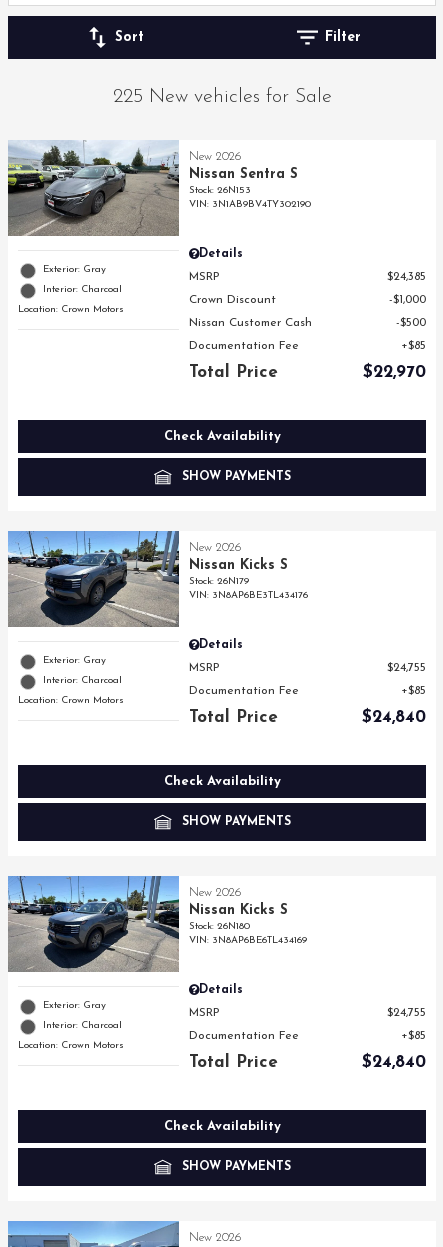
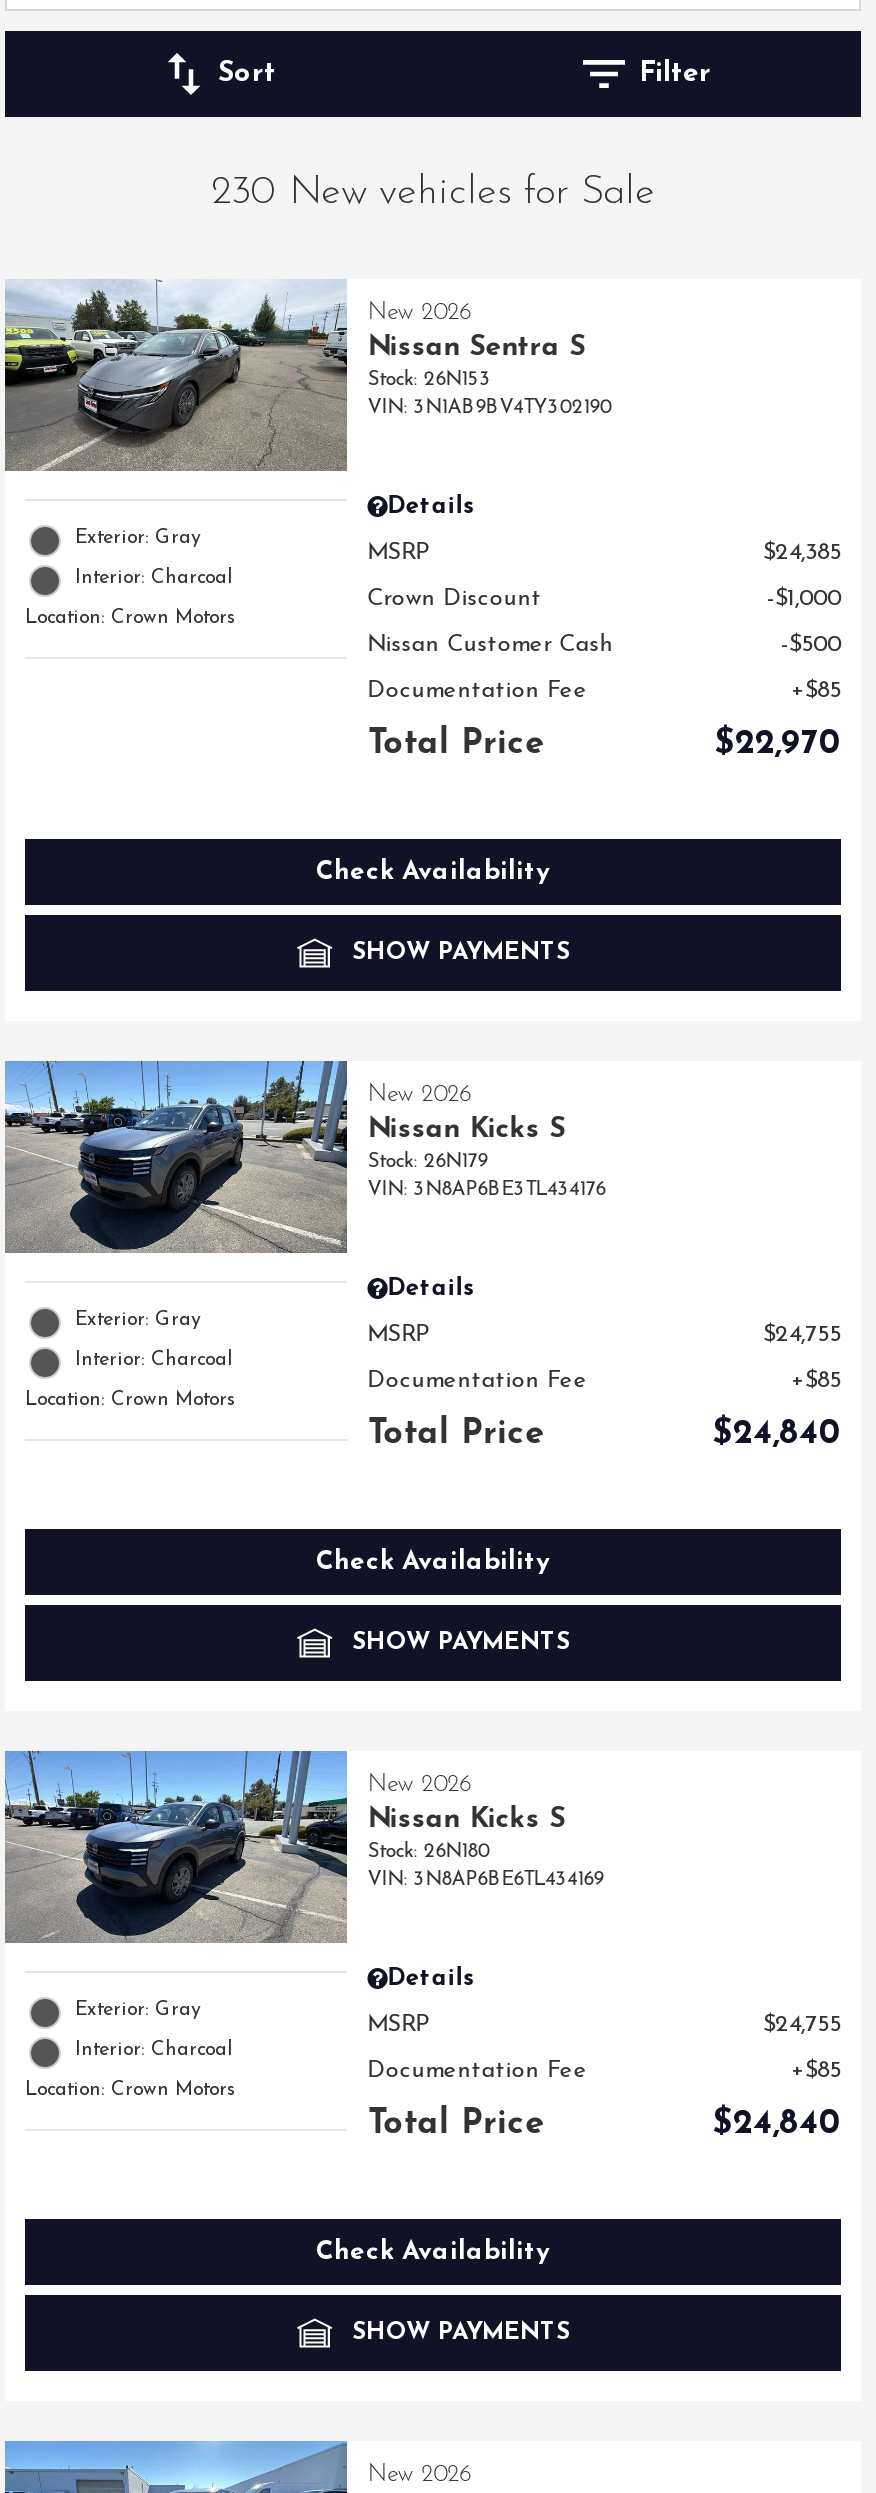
- 225 New vehicles for Sale
+ 230 New vehicles for Sale
